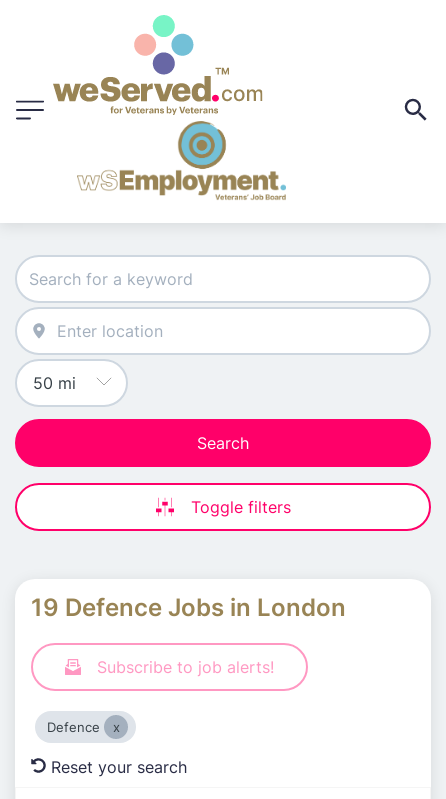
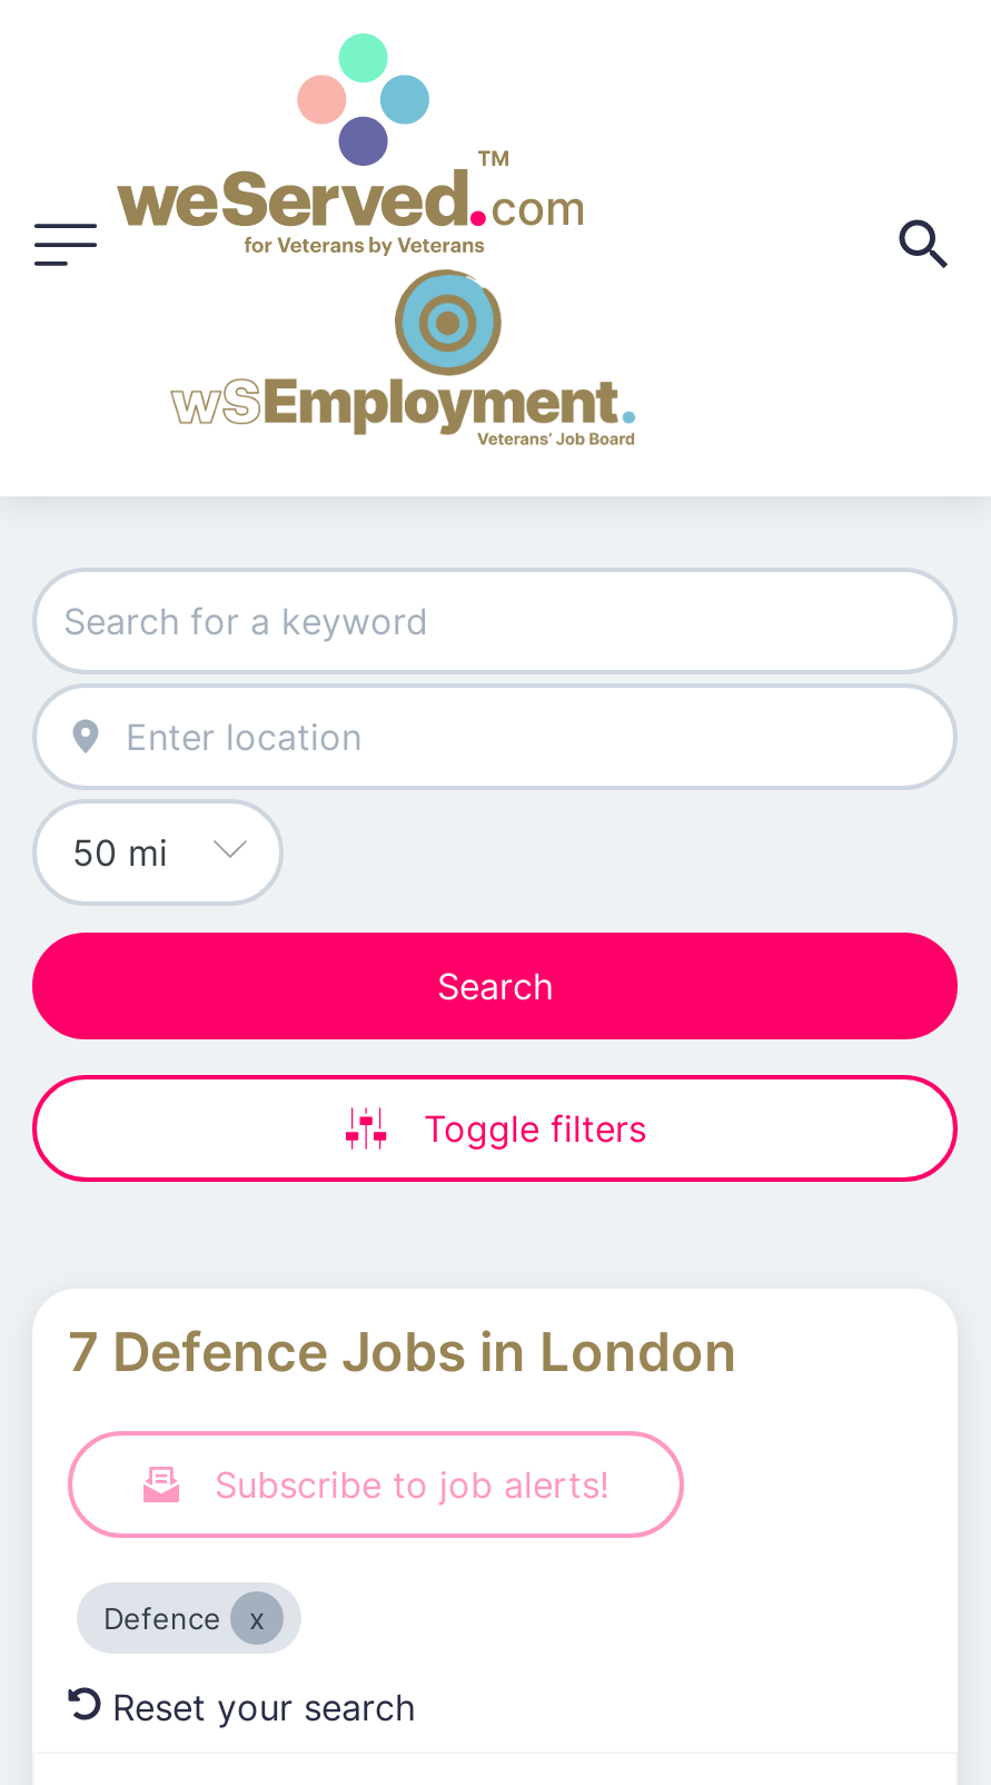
- 19 Defence Jobs in London
+ 7 Defence Jobs in London
